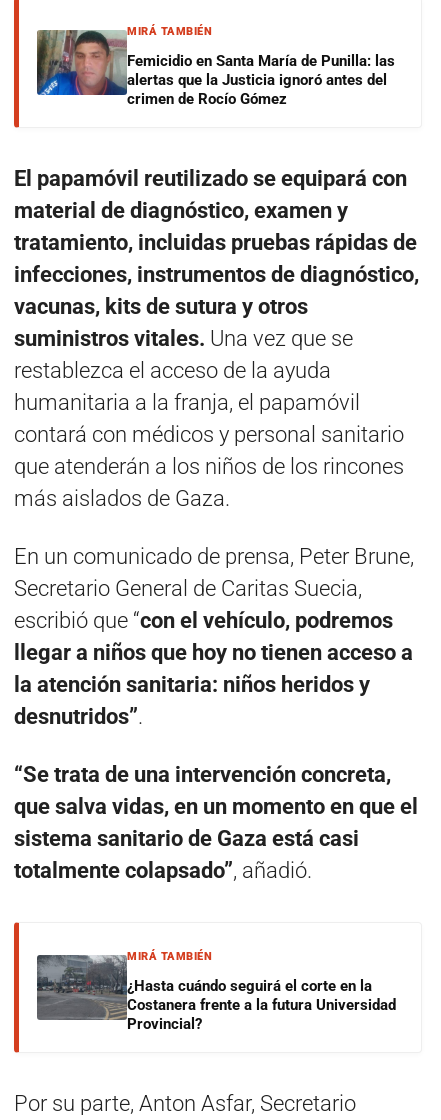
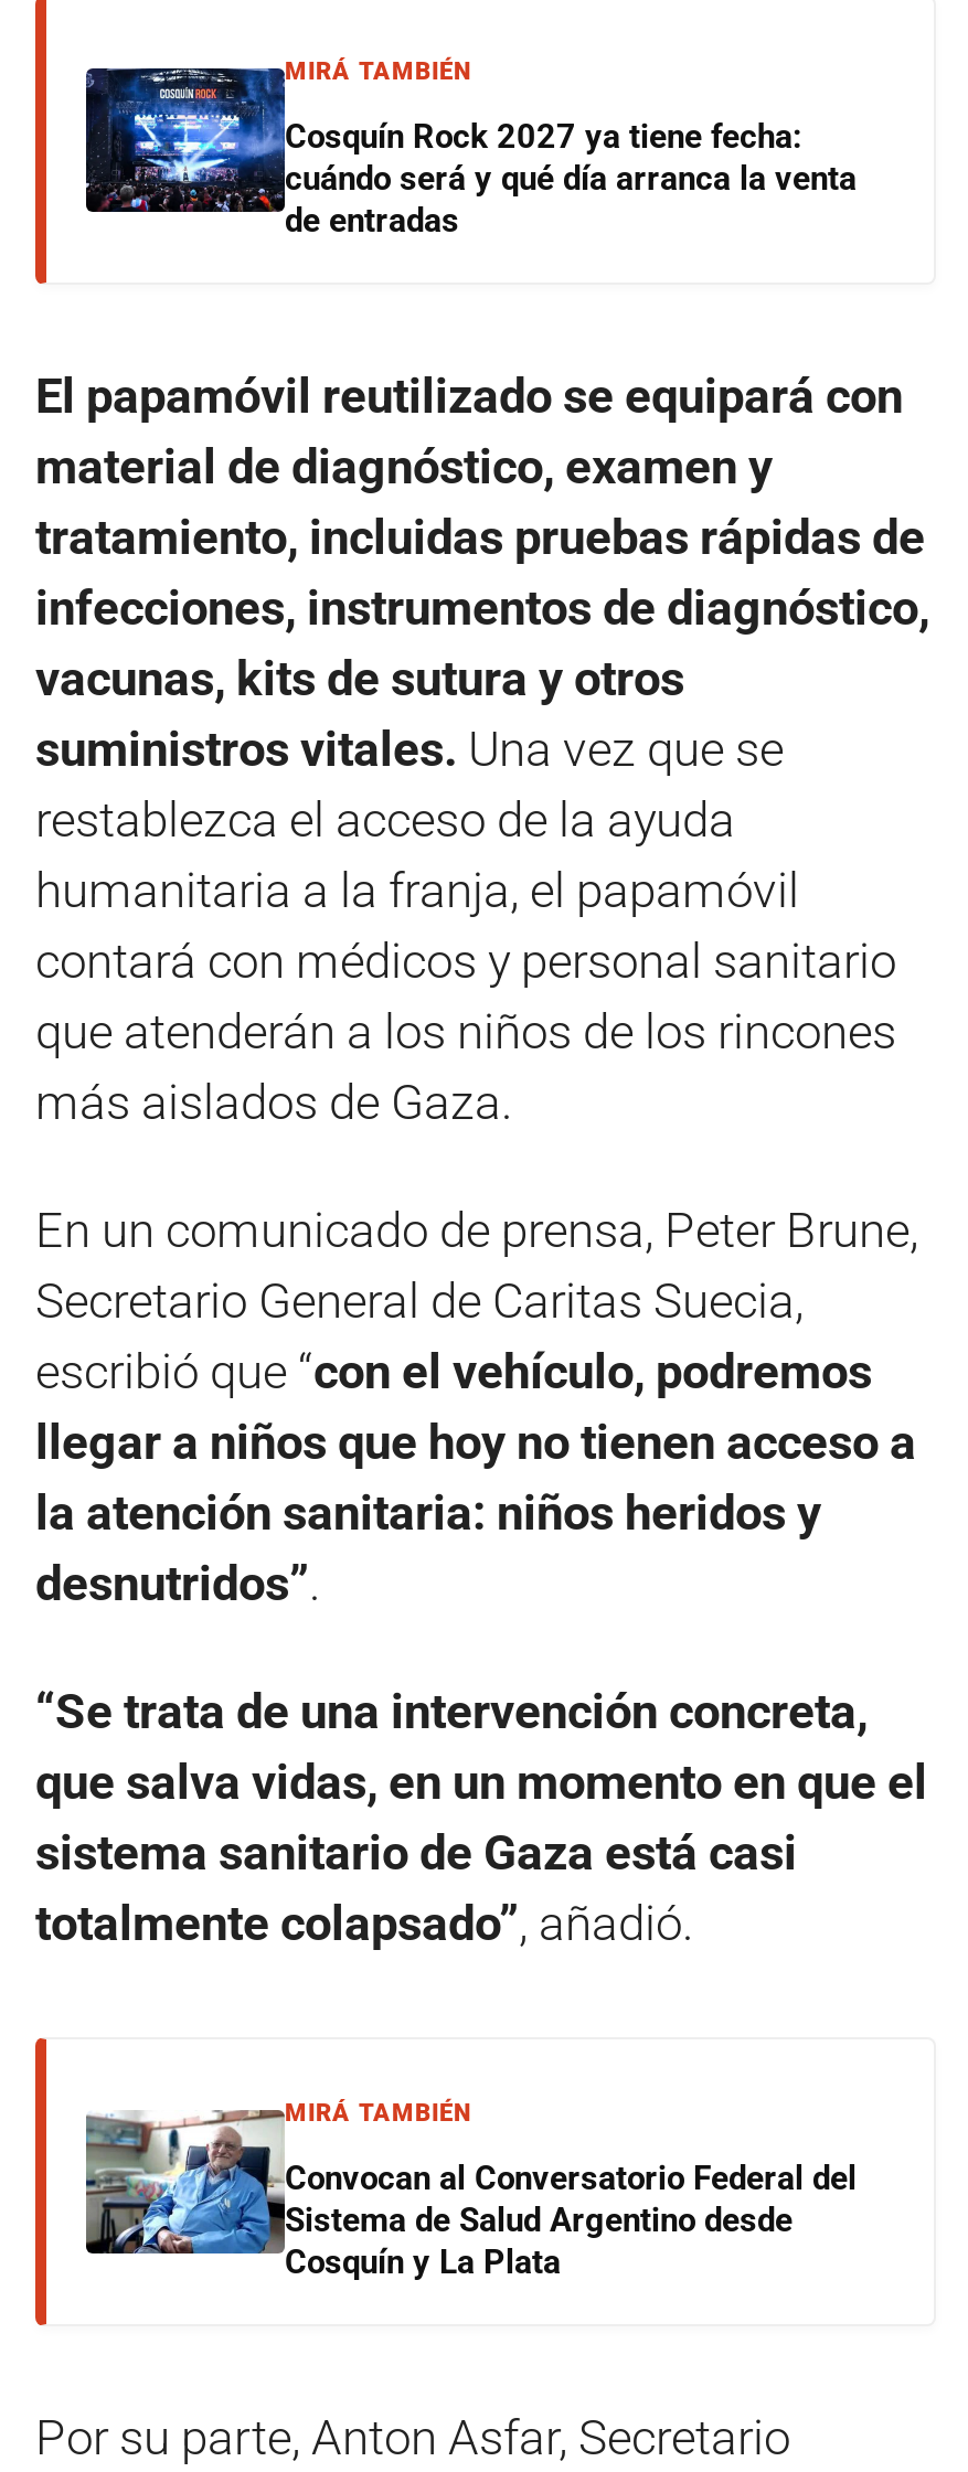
- [image]
- Femicidio en Santa María de Punilla: las
- alertas que la Justicia ignoró antes del
- crimen de Rocío Gómez
+ [image]
+ Cosquín Rock 2027 ya tiene fecha:
+ cuándo será y qué día arranca la venta
+ de entradas

- [image]
- ¿Hasta cuándo seguirá el corte en la
- Costanera frente a la futura Universidad
- Provincial?
+ [image]
+ Convocan al Conversatorio Federal del
+ Sistema de Salud Argentino desde
+ Cosquín y La Plata
